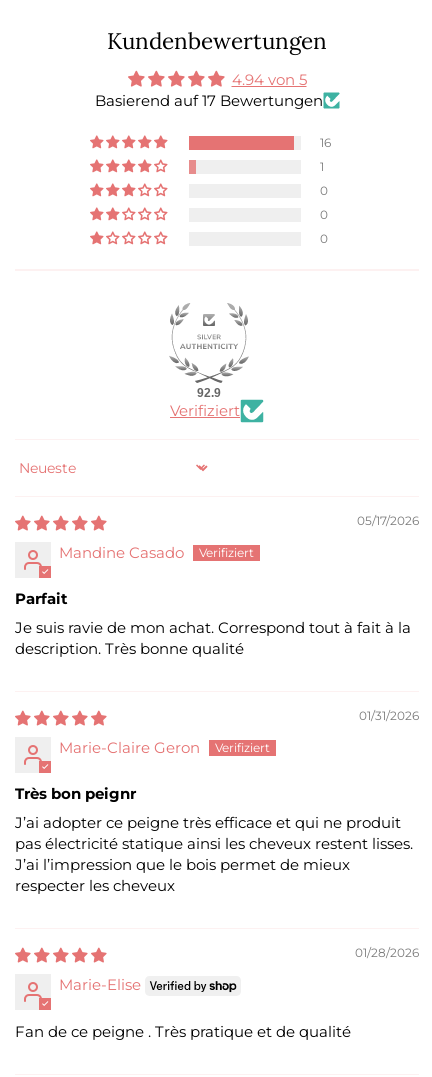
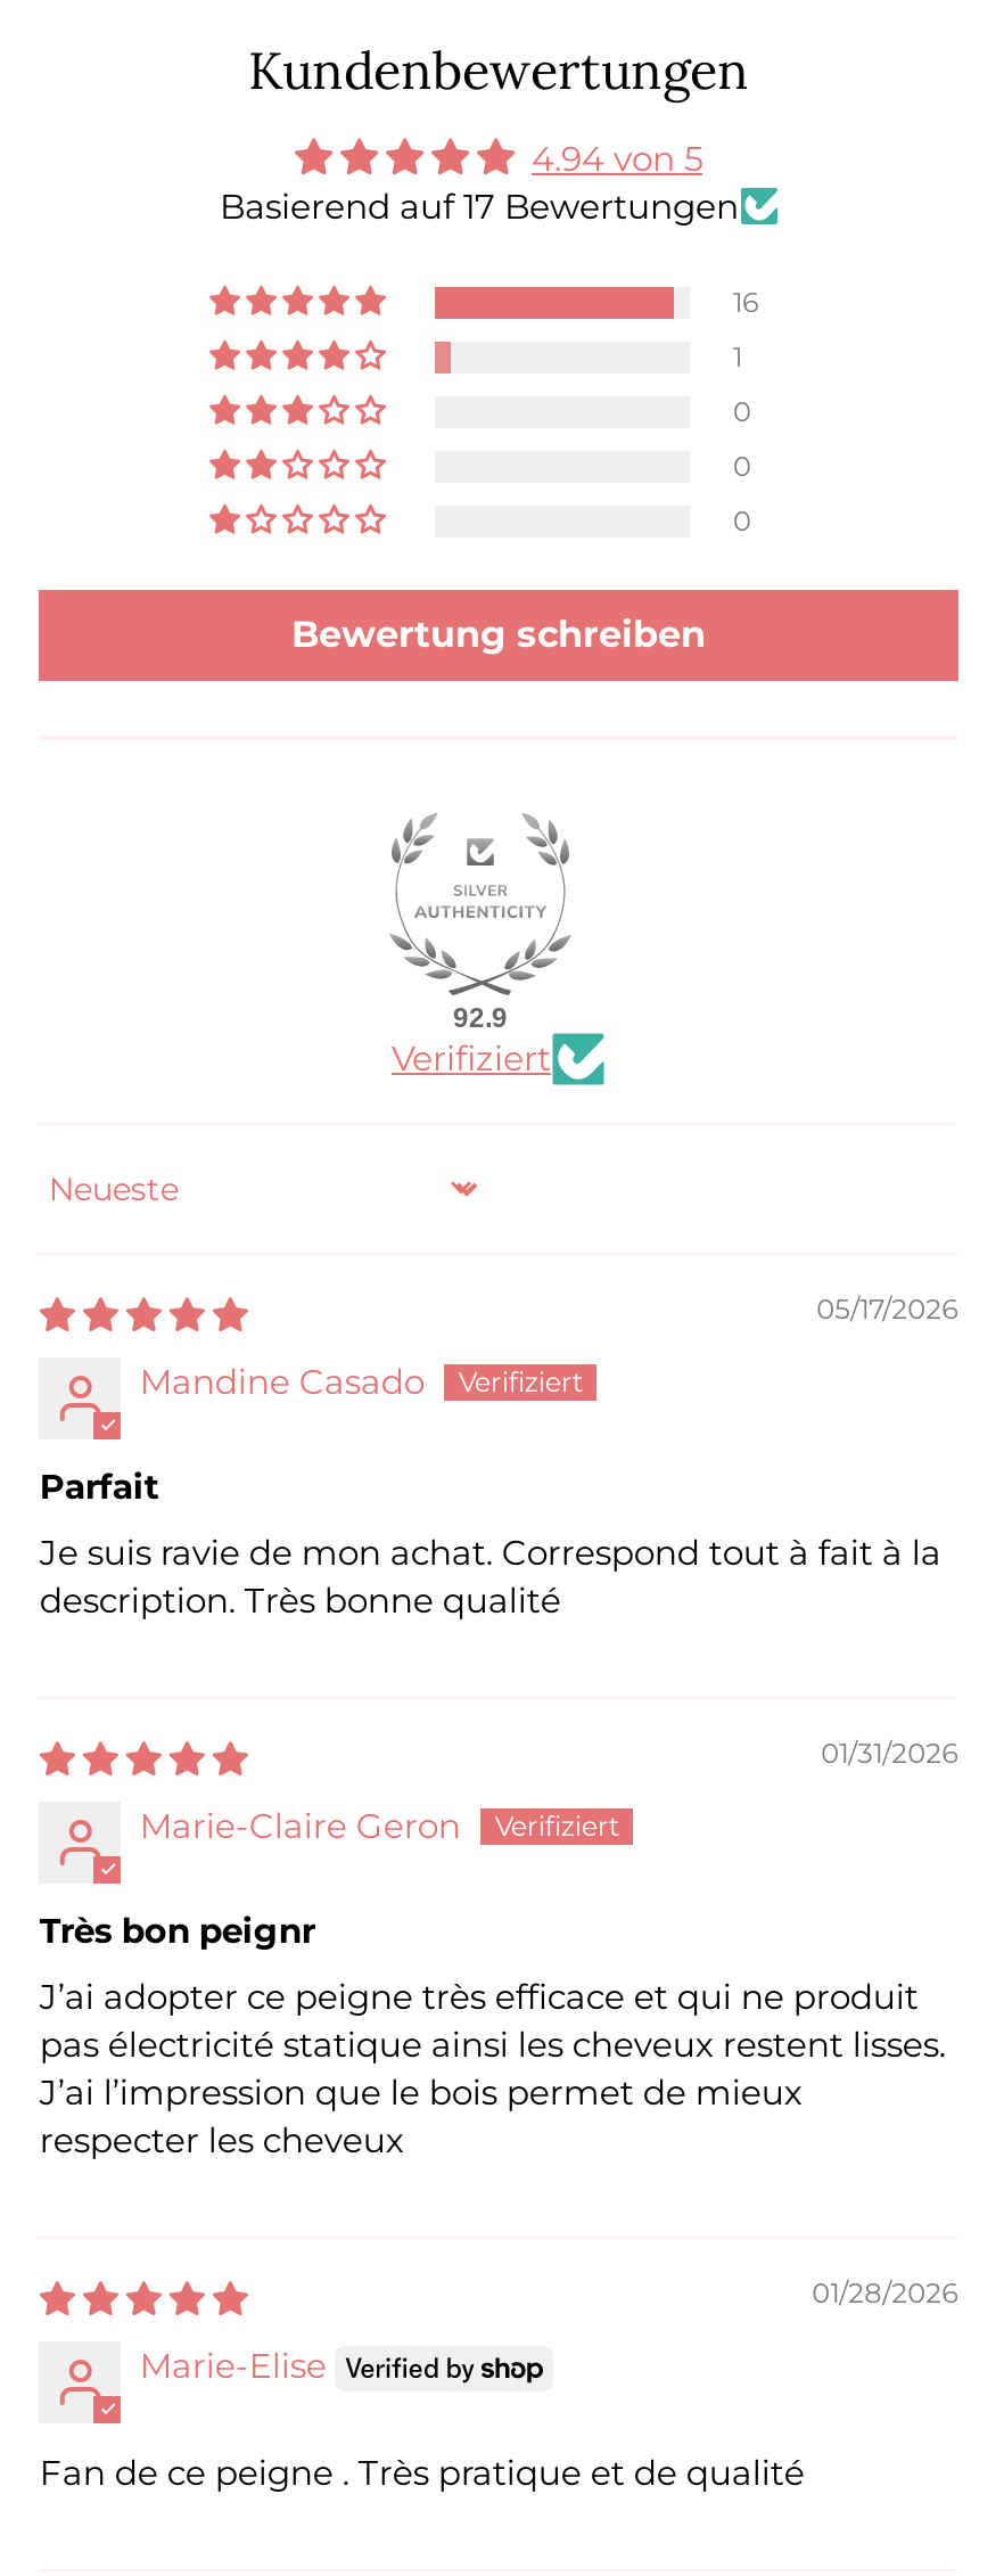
+ Bewertung schreiben
